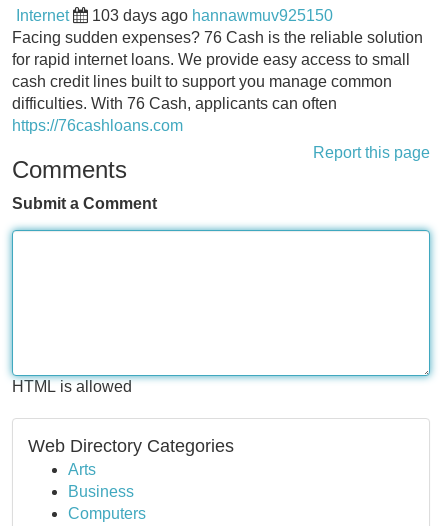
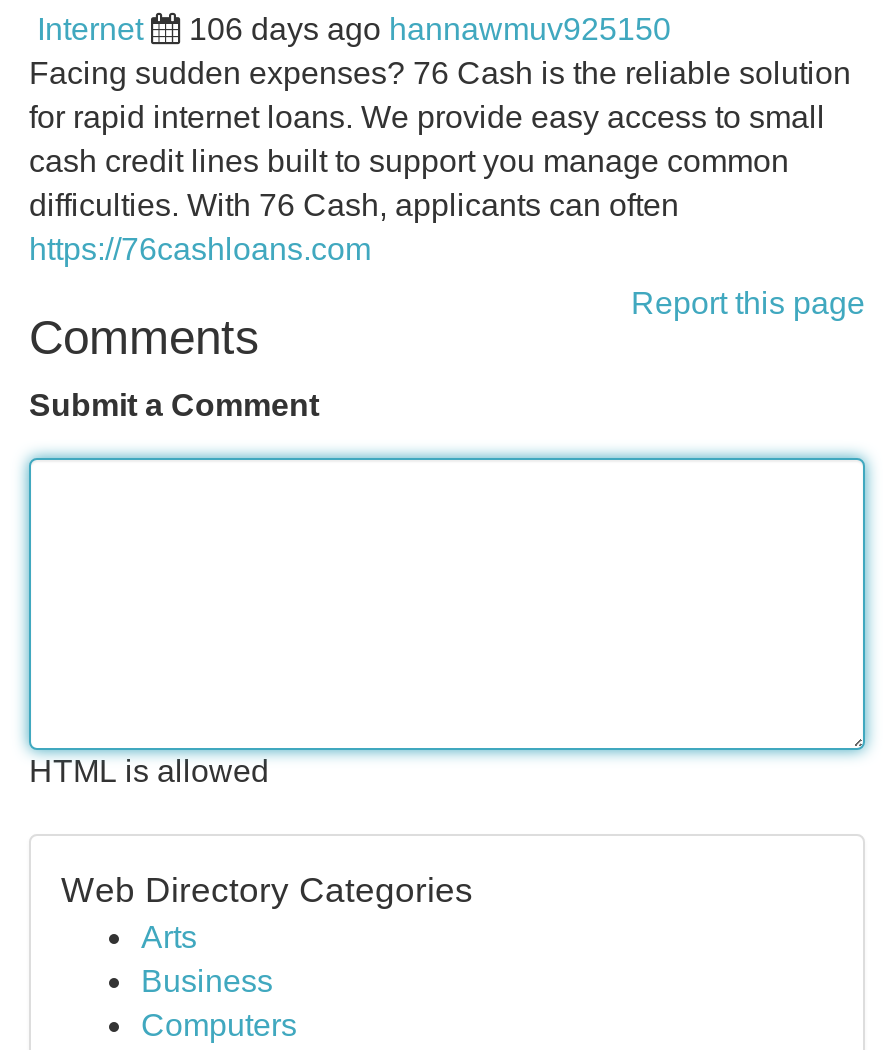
- 103 days ago hannawmuv925150
+ 106 days ago hannawmuv925150
